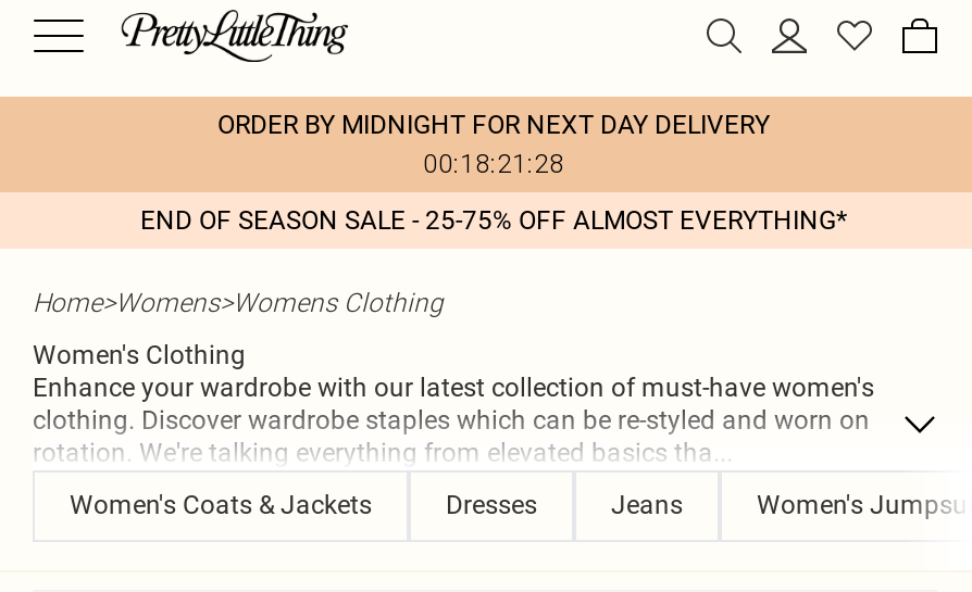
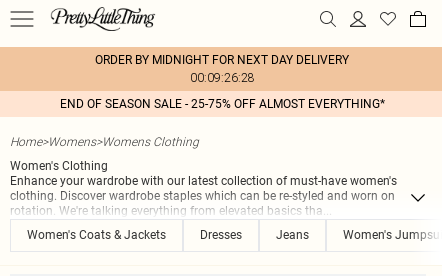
- 00:18:21:28
+ 00:09:26:28
